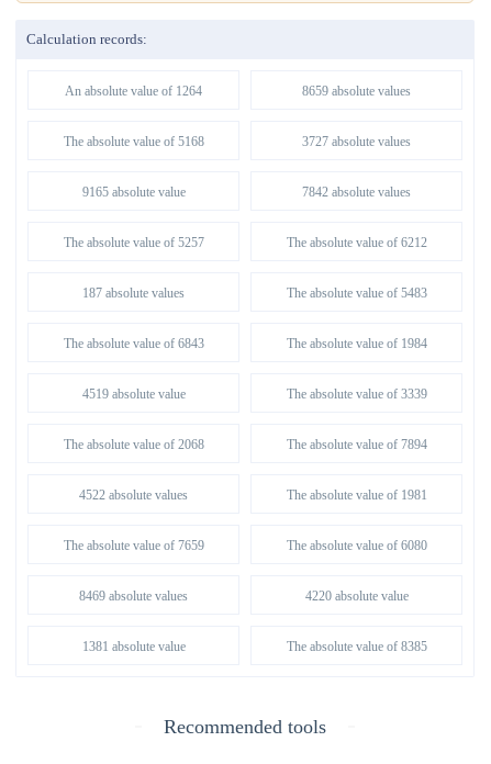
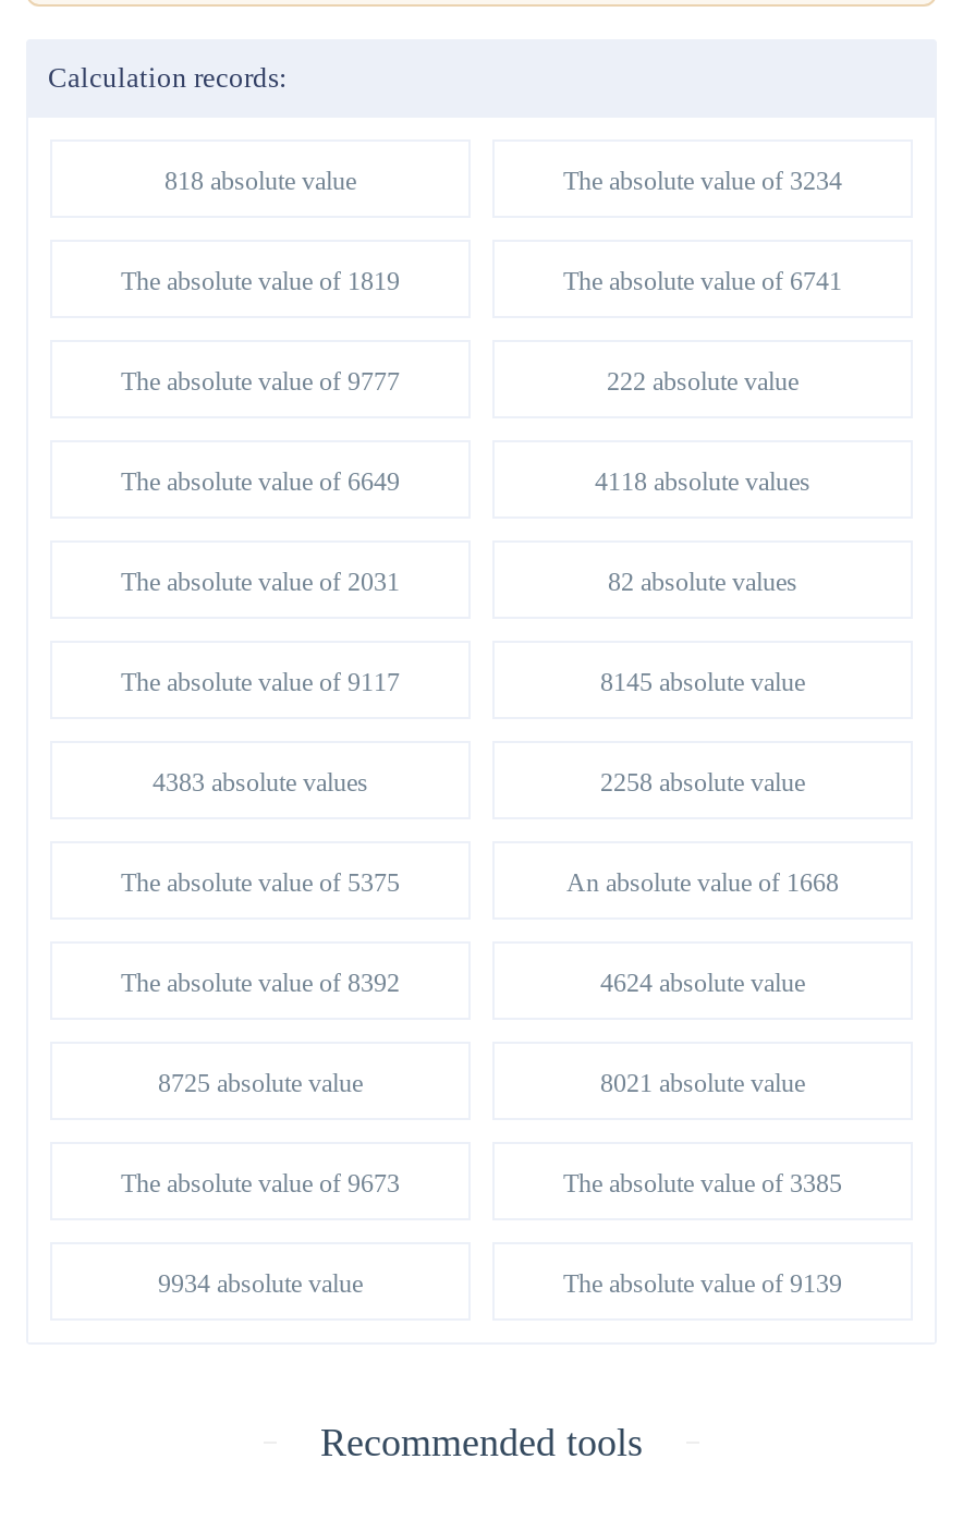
- An absolute value of 1264
- 8659 absolute values
+ 818 absolute value
+ The absolute value of 3234

- The absolute value of 5168
- 3727 absolute values
+ The absolute value of 1819
+ The absolute value of 6741

- 9165 absolute value
- 7842 absolute values
+ The absolute value of 9777
+ 222 absolute value

- The absolute value of 5257
- The absolute value of 6212
+ The absolute value of 6649
+ 4118 absolute values

- 187 absolute values
- The absolute value of 5483
+ The absolute value of 2031
+ 82 absolute values

- The absolute value of 6843
- The absolute value of 1984
+ The absolute value of 9117
+ 8145 absolute value

- 4519 absolute value
- The absolute value of 3339
+ 4383 absolute values
+ 2258 absolute value

- The absolute value of 2068
- The absolute value of 7894
+ The absolute value of 5375
+ An absolute value of 1668

- 4522 absolute values
- The absolute value of 1981
+ The absolute value of 8392
+ 4624 absolute value

- The absolute value of 7659
- The absolute value of 6080
+ 8725 absolute value
+ 8021 absolute value

- 8469 absolute values
- 4220 absolute value
+ The absolute value of 9673
+ The absolute value of 3385

- 1381 absolute value
- The absolute value of 8385
+ 9934 absolute value
+ The absolute value of 9139
